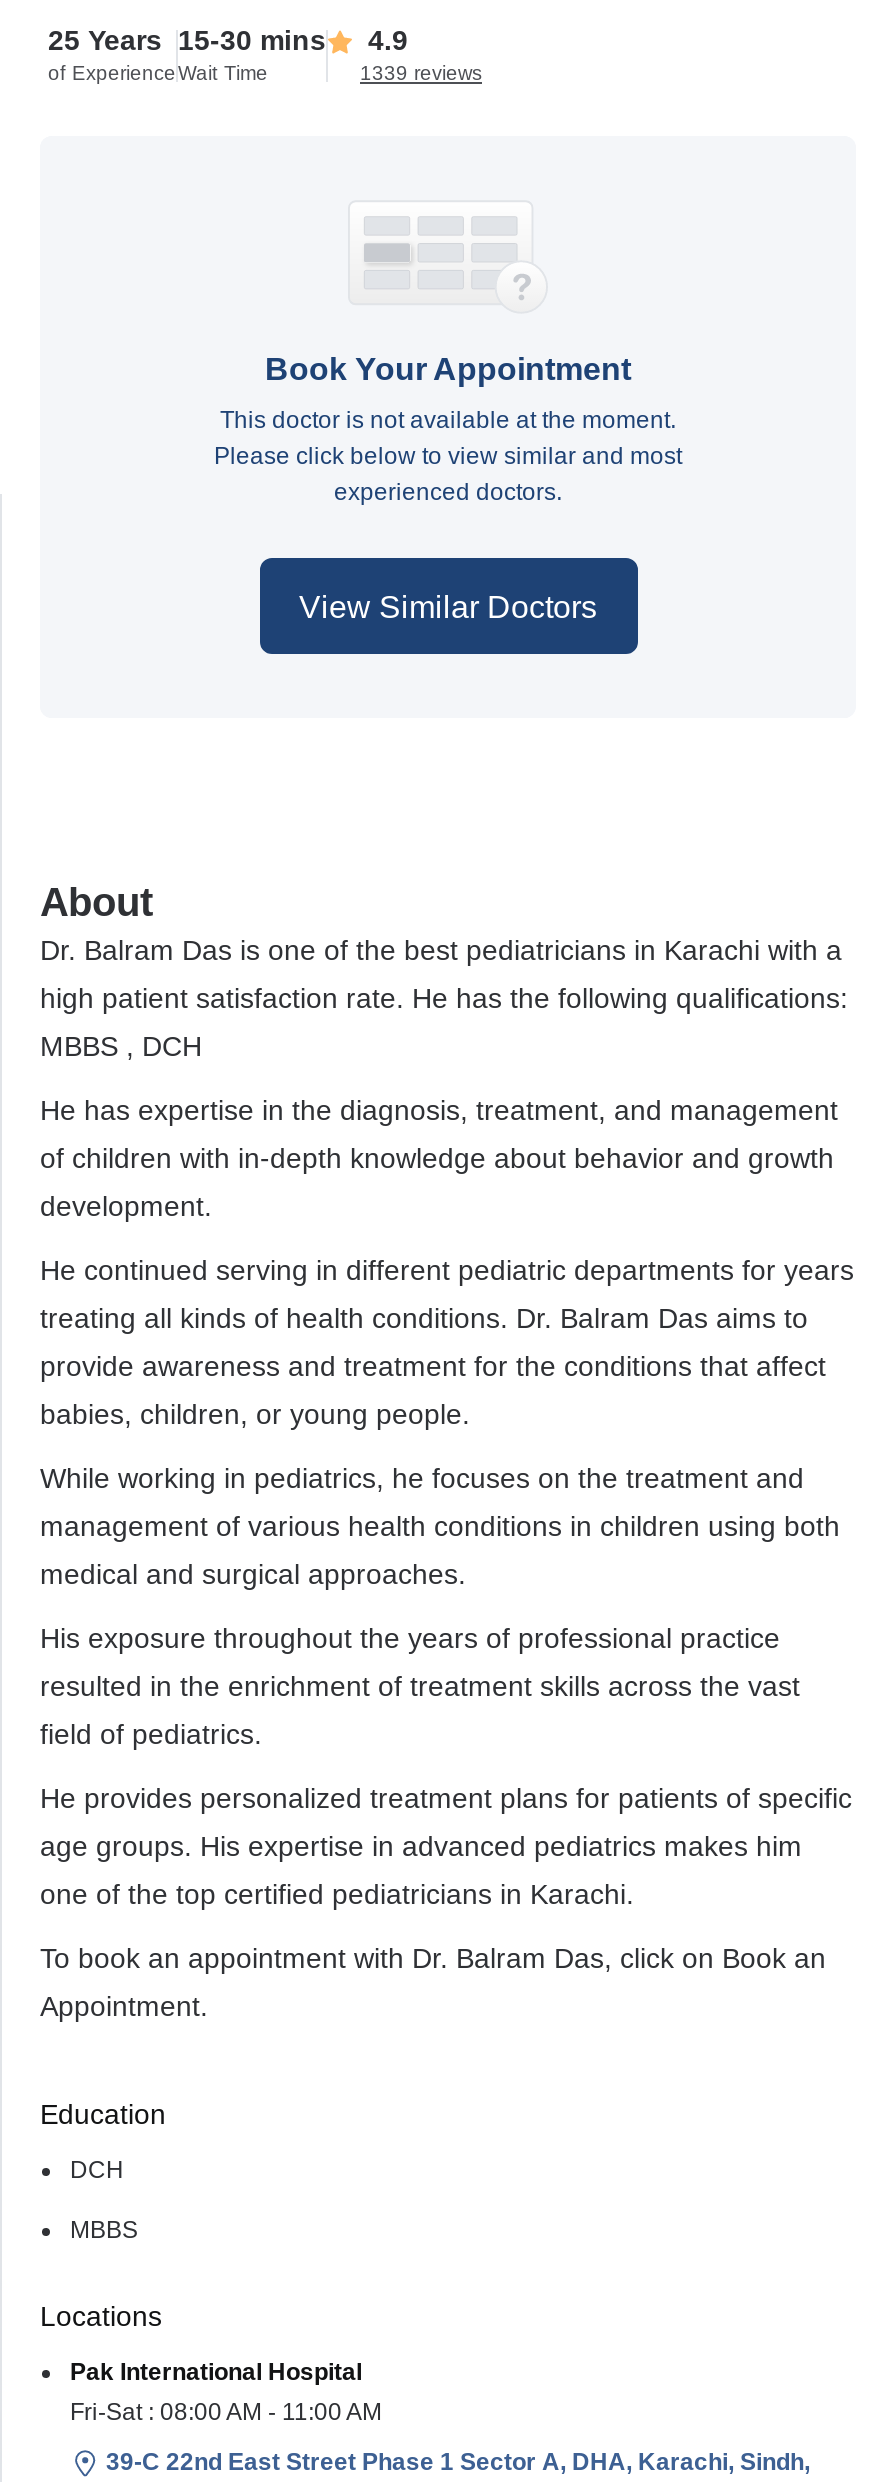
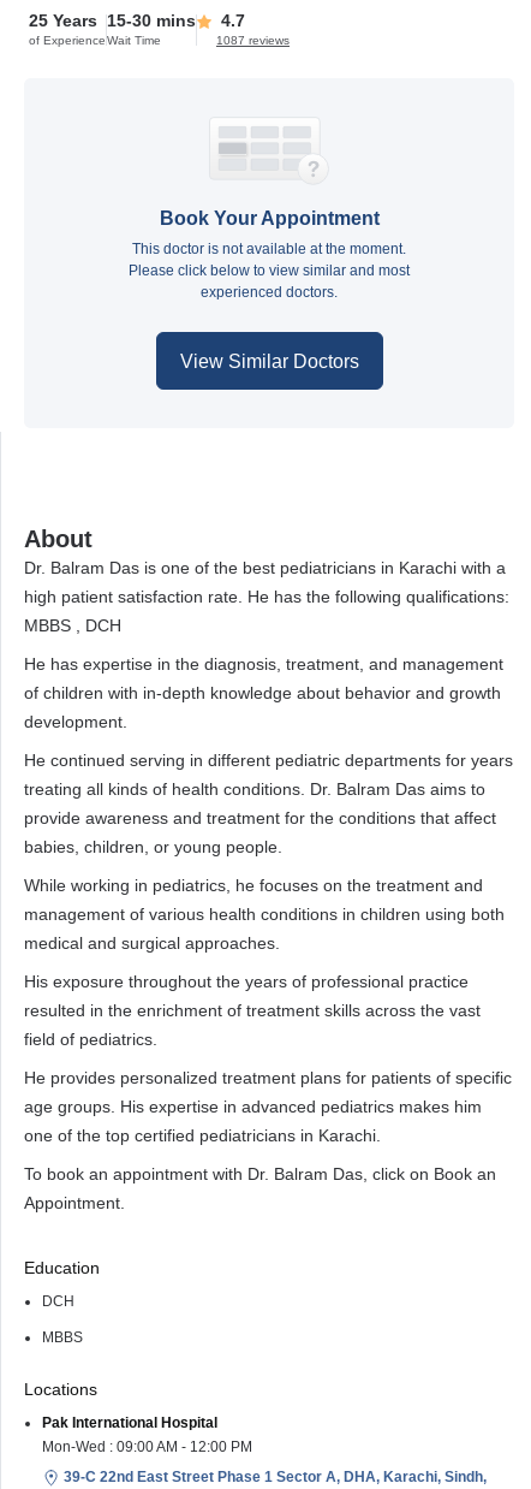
- 25 Years 15-30 mins 4.9
+ 25 Years 15-30 mins 4.7

- 1339 reviews
+ 1087 reviews

- Fri-Sat : 08:00 AM - 11:00 AM
+ Mon-Wed : 09:00 AM - 12:00 PM
